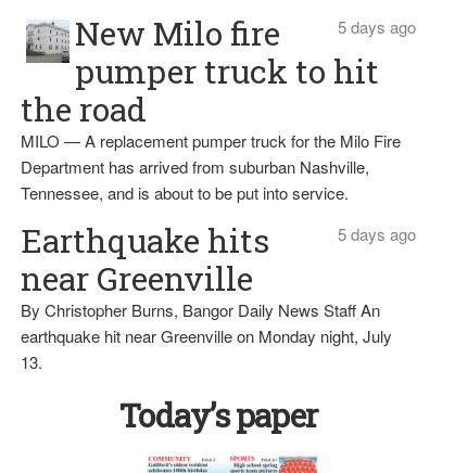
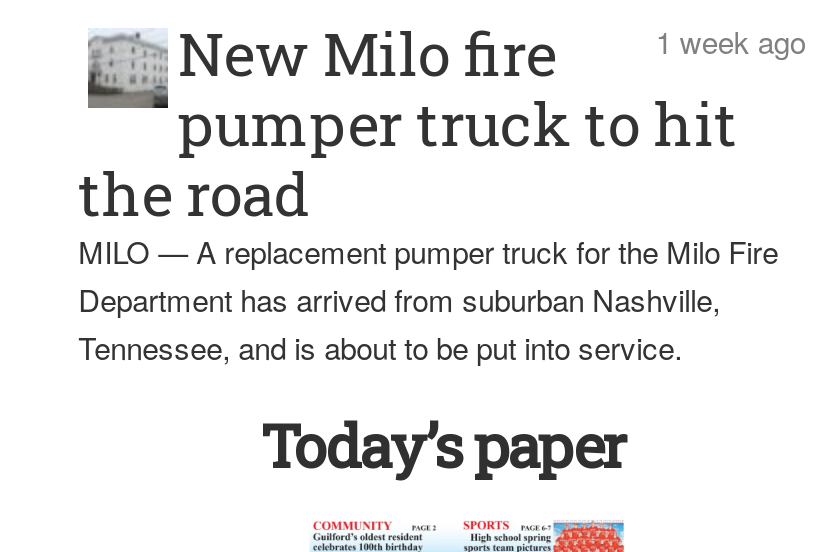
- 5 days ago
+ 1 week ago

- 5 days ago
- Earthquake hits
- near Greenville
- By Christopher Burns, Bangor Daily News Staff An
- earthquake hit near Greenville on Monday night, July
- 13.
